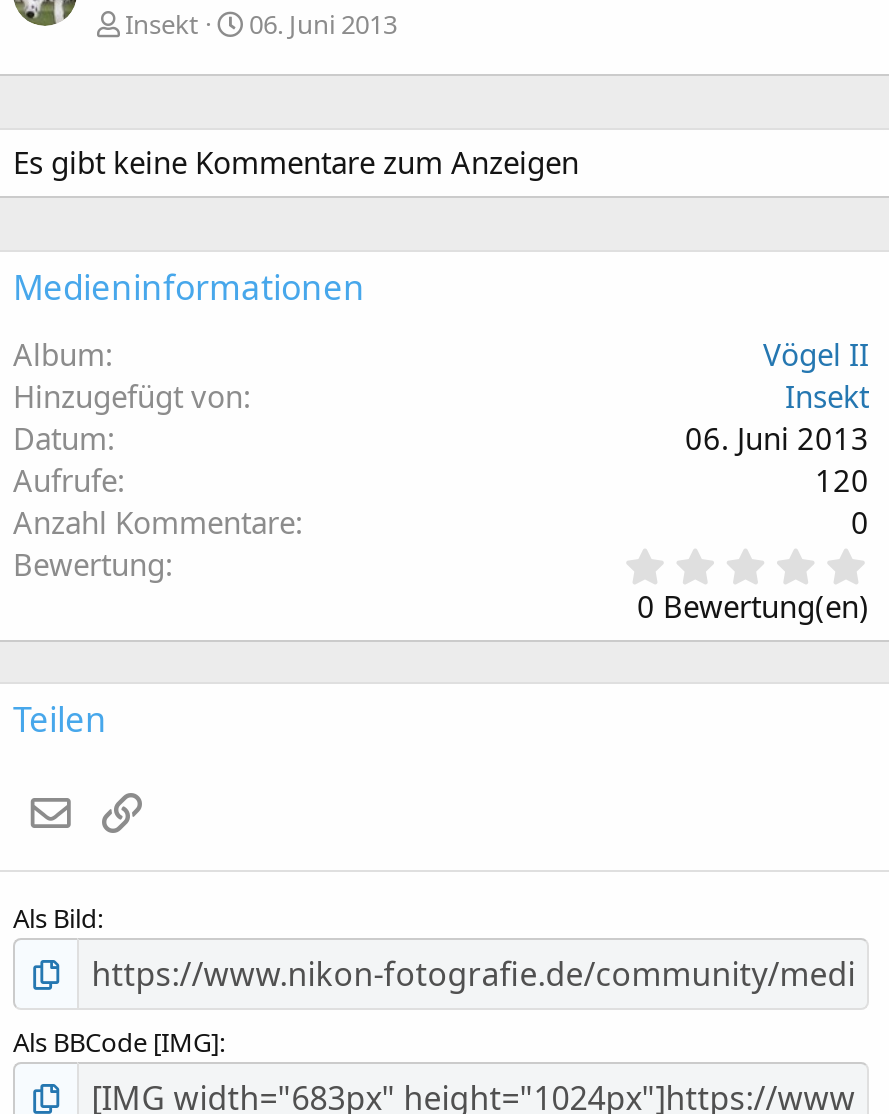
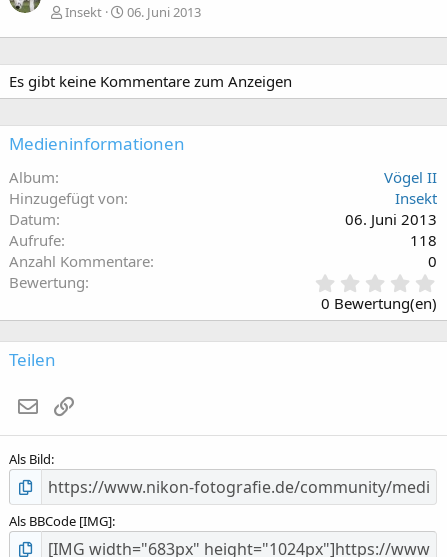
- 120
+ 118
